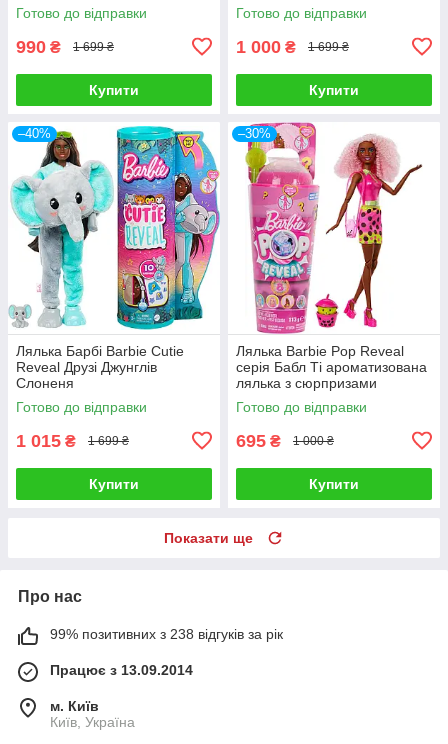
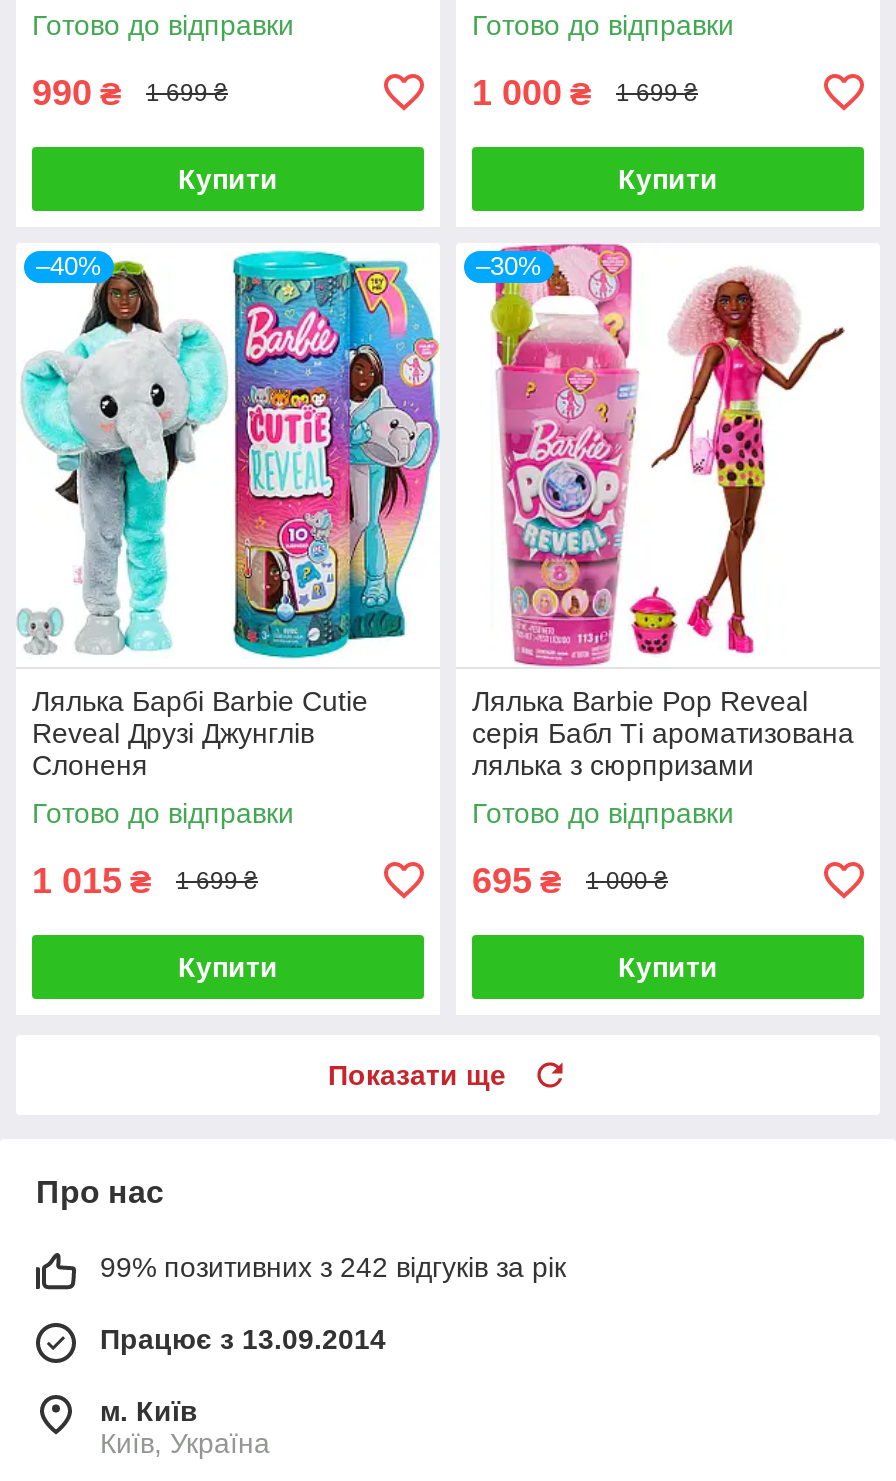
- 99% позитивних з 238 відгуків за рік
+ 99% позитивних з 242 відгуків за рік
